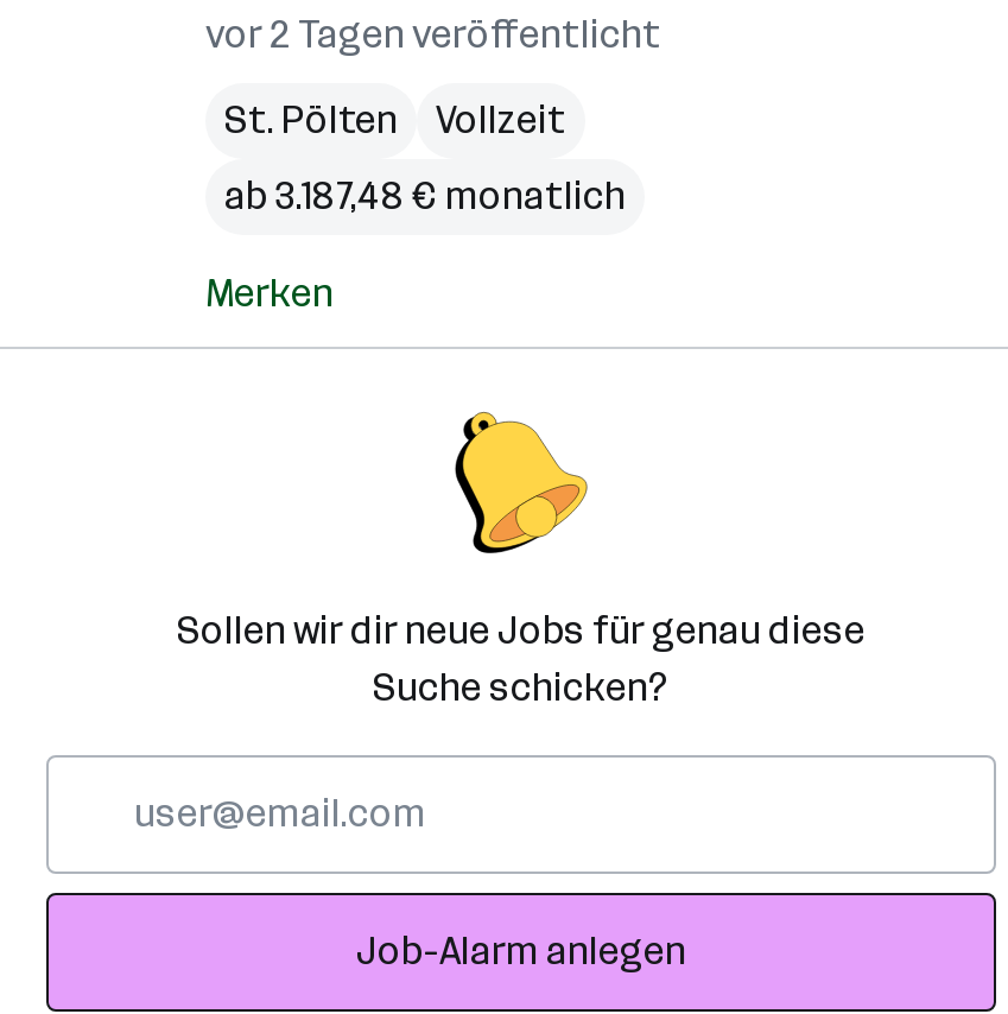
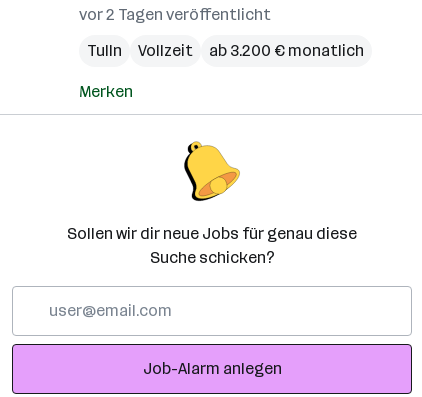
- St. Pölten
+ Tulln

- ab 3.187,48 € monatlich
+ ab 3.200 € monatlich
